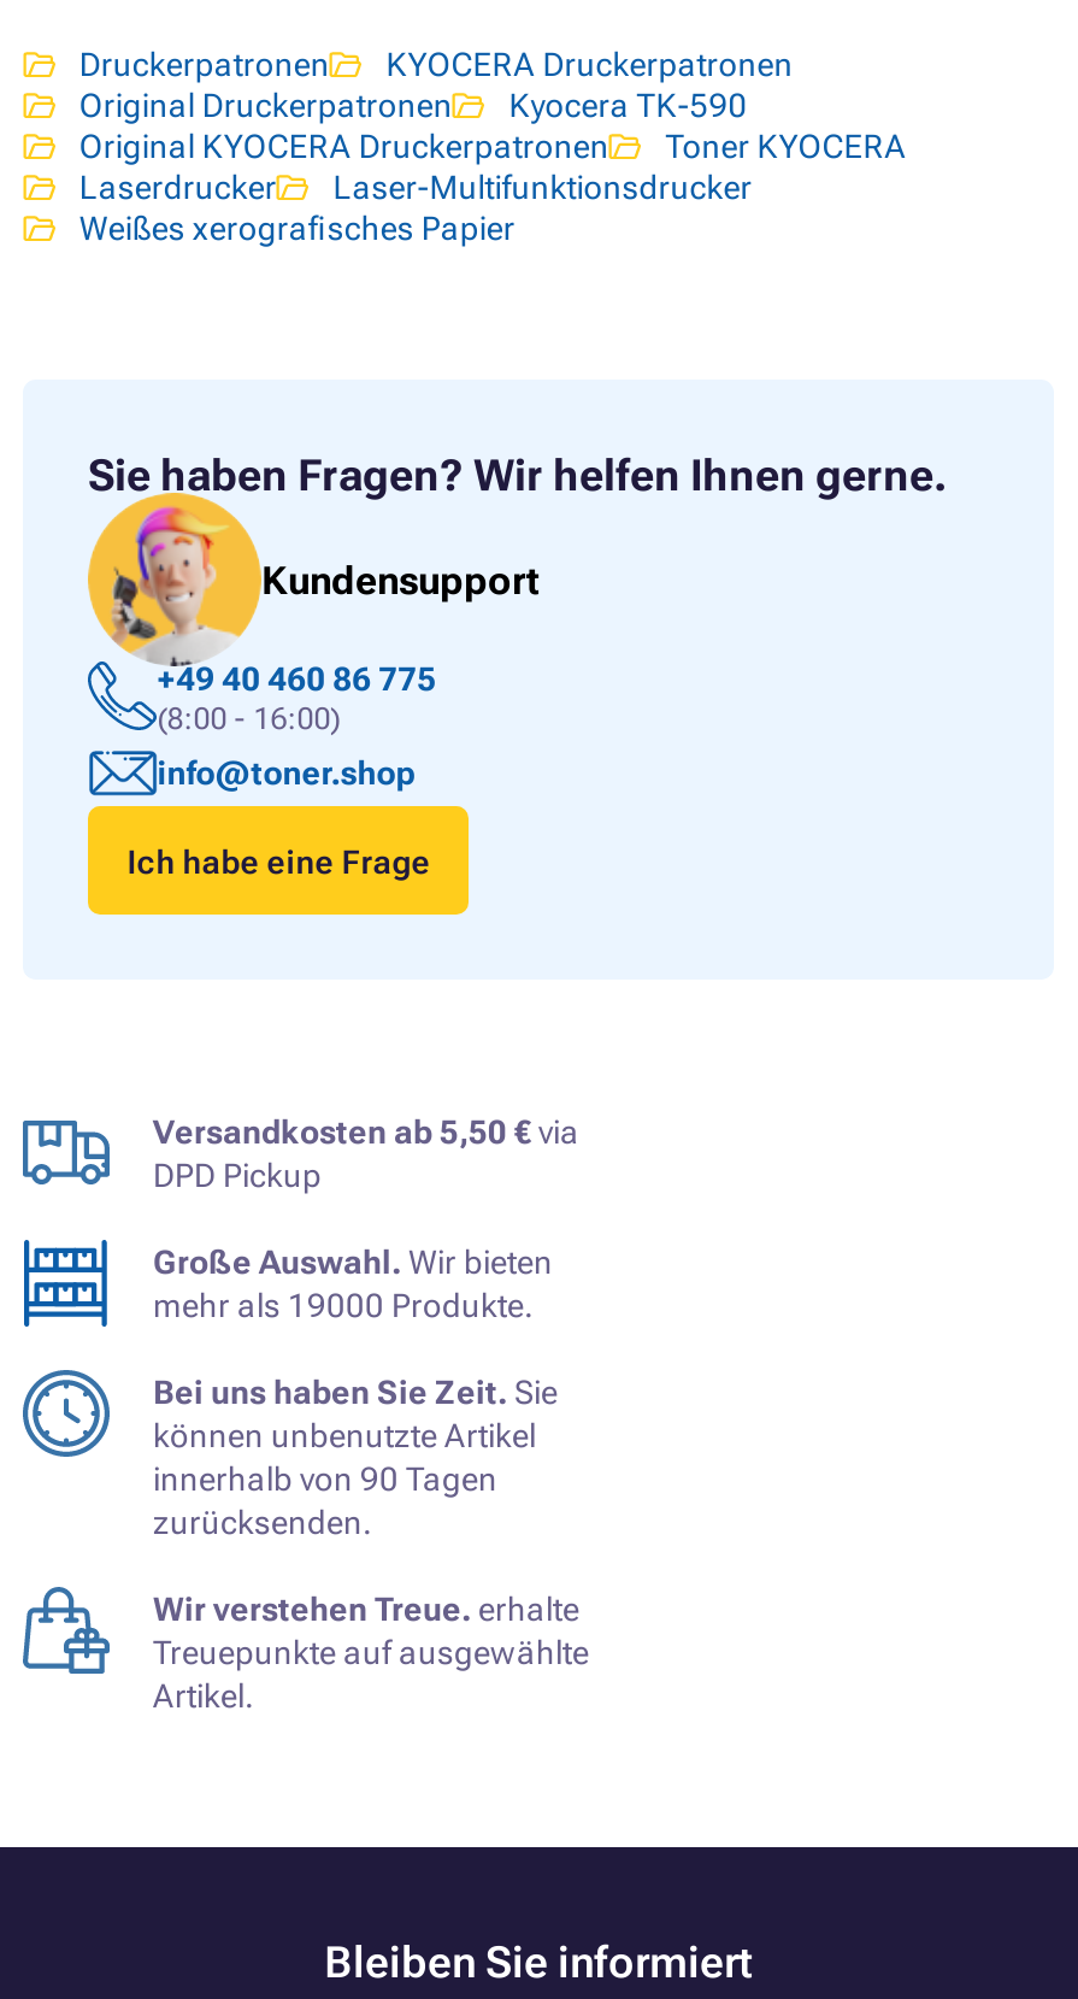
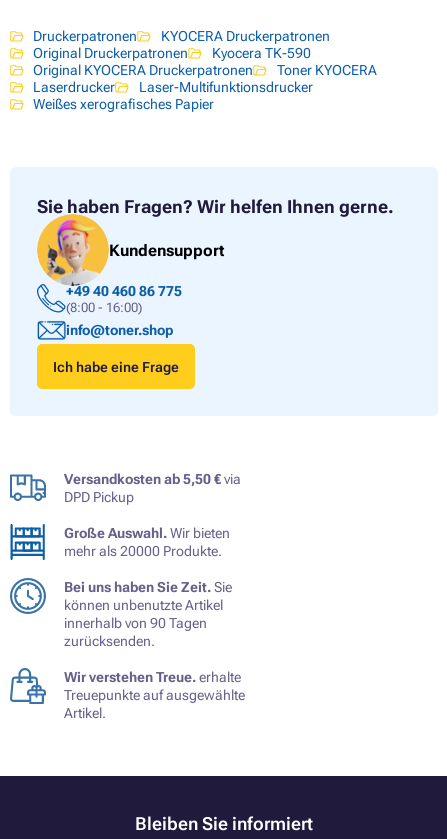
- mehr als 19000 Produkte.
+ mehr als 20000 Produkte.
